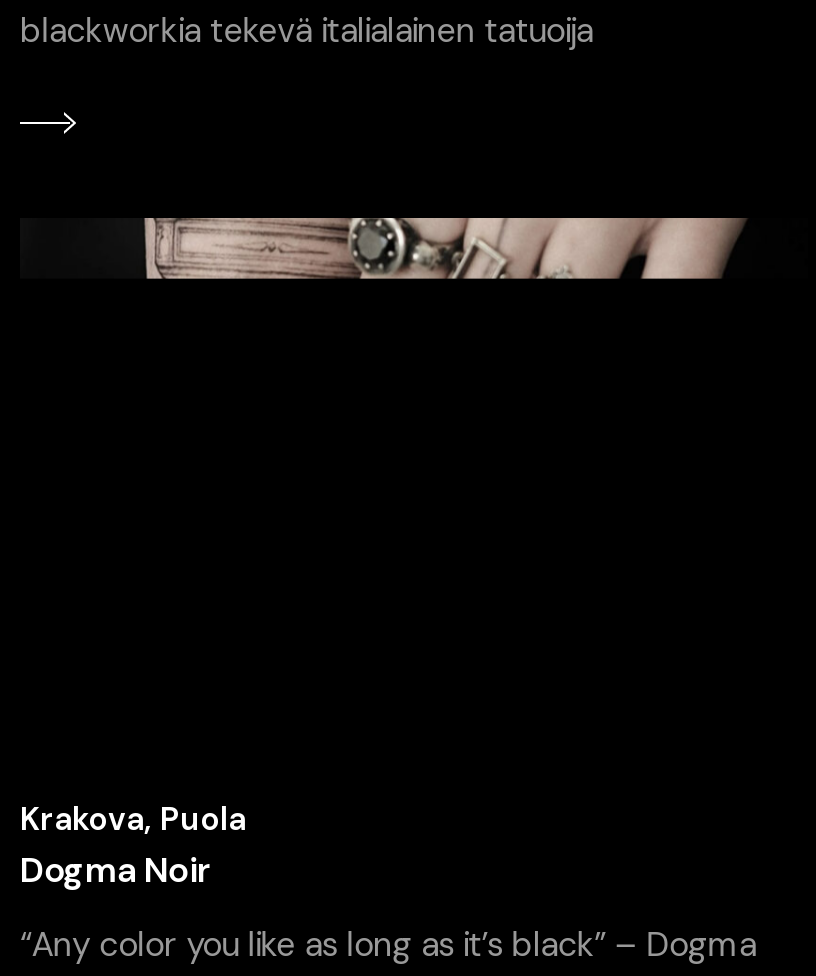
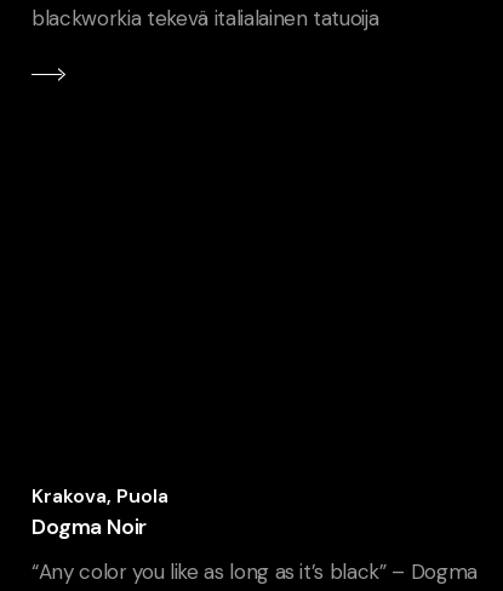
- [image]
